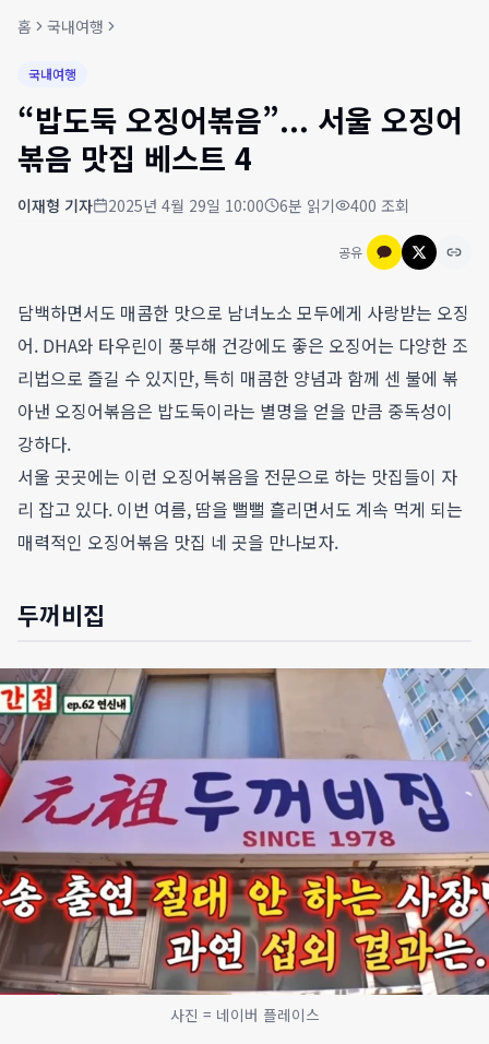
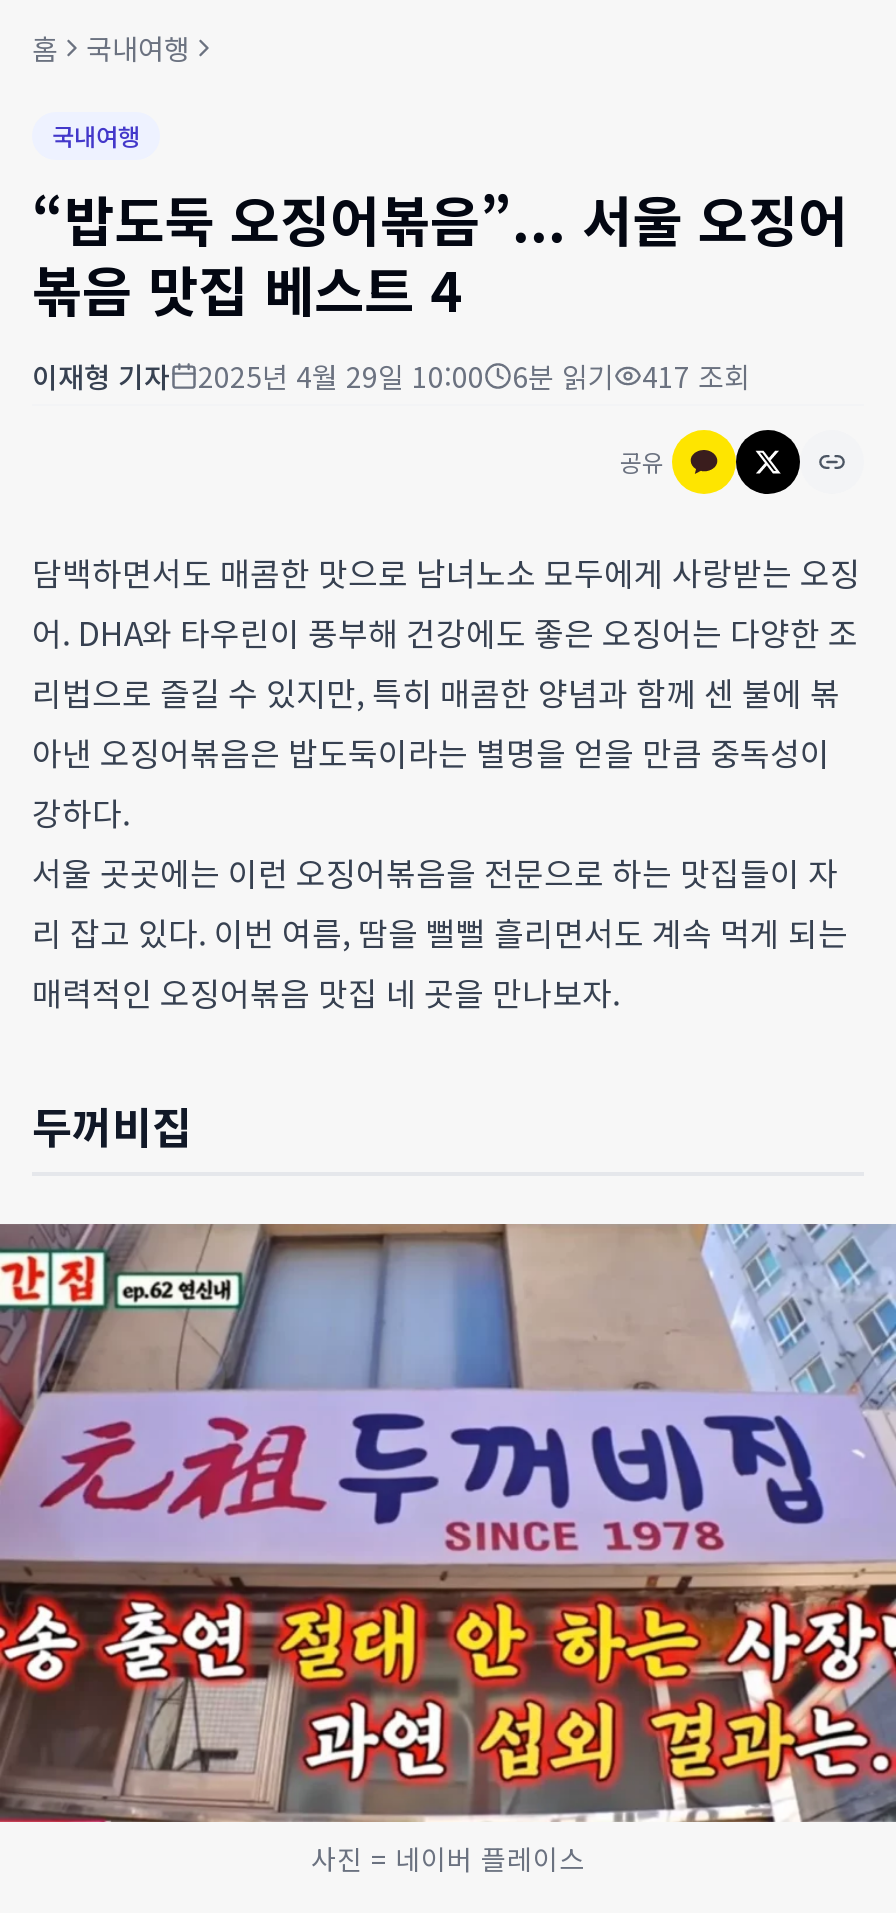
- 400 조회
+ 417 조회
